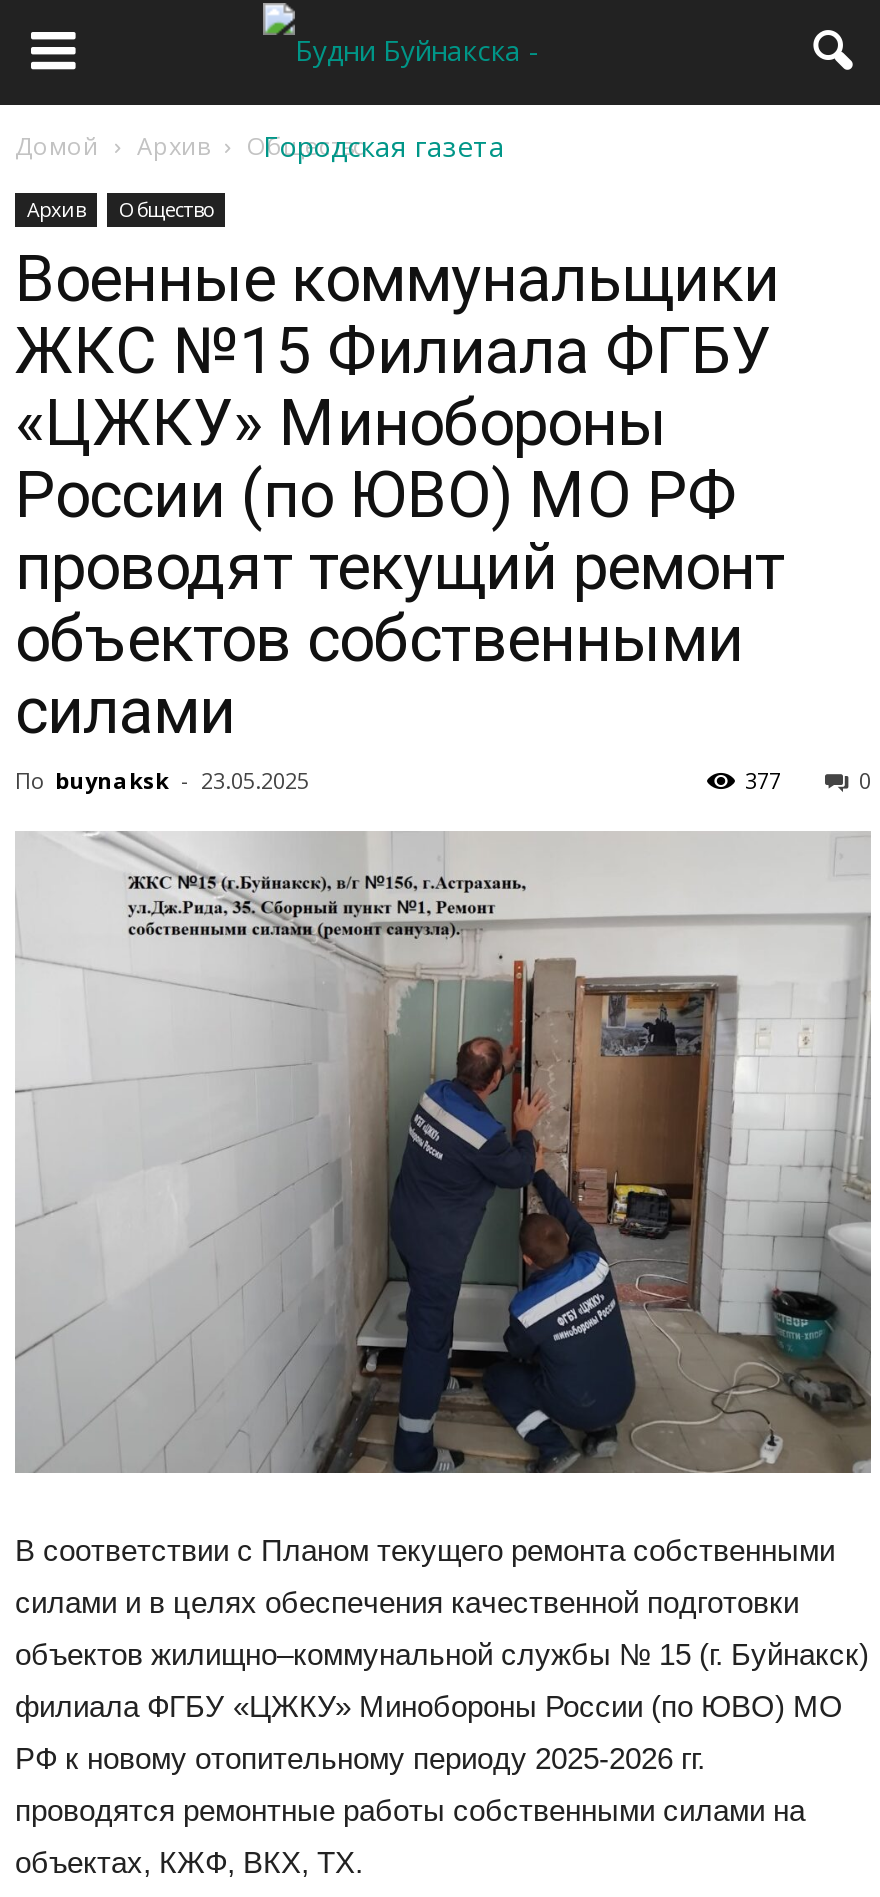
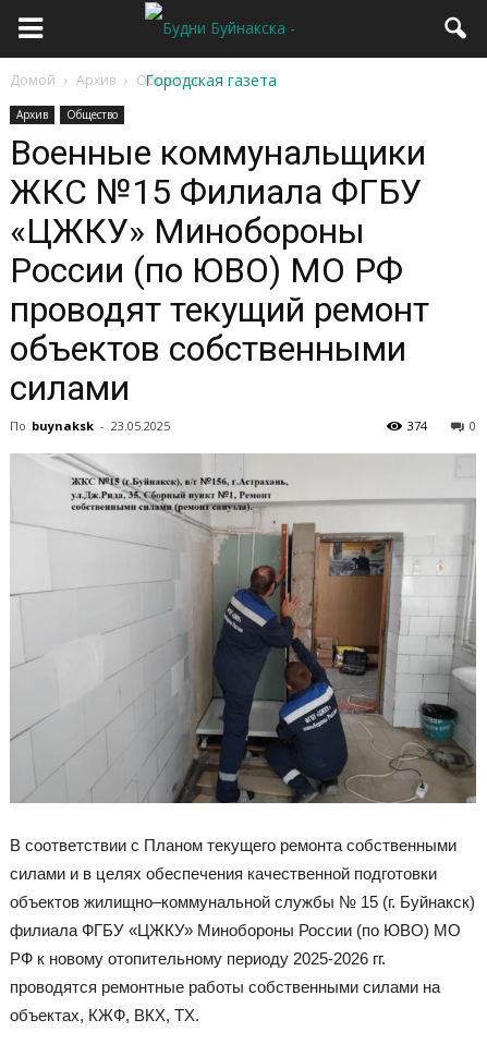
- 377
+ 374
